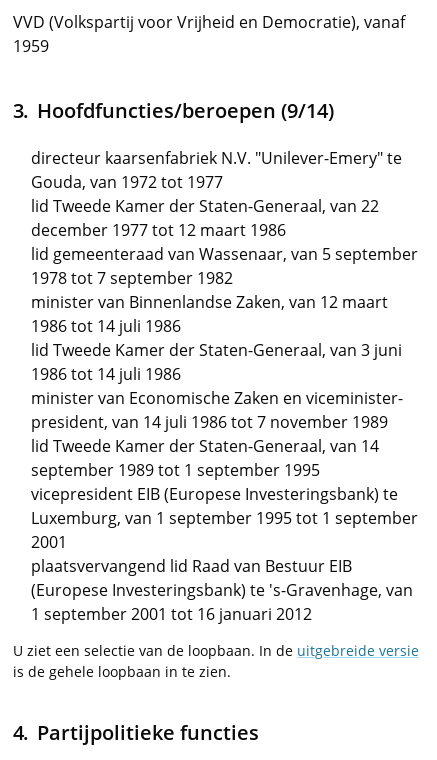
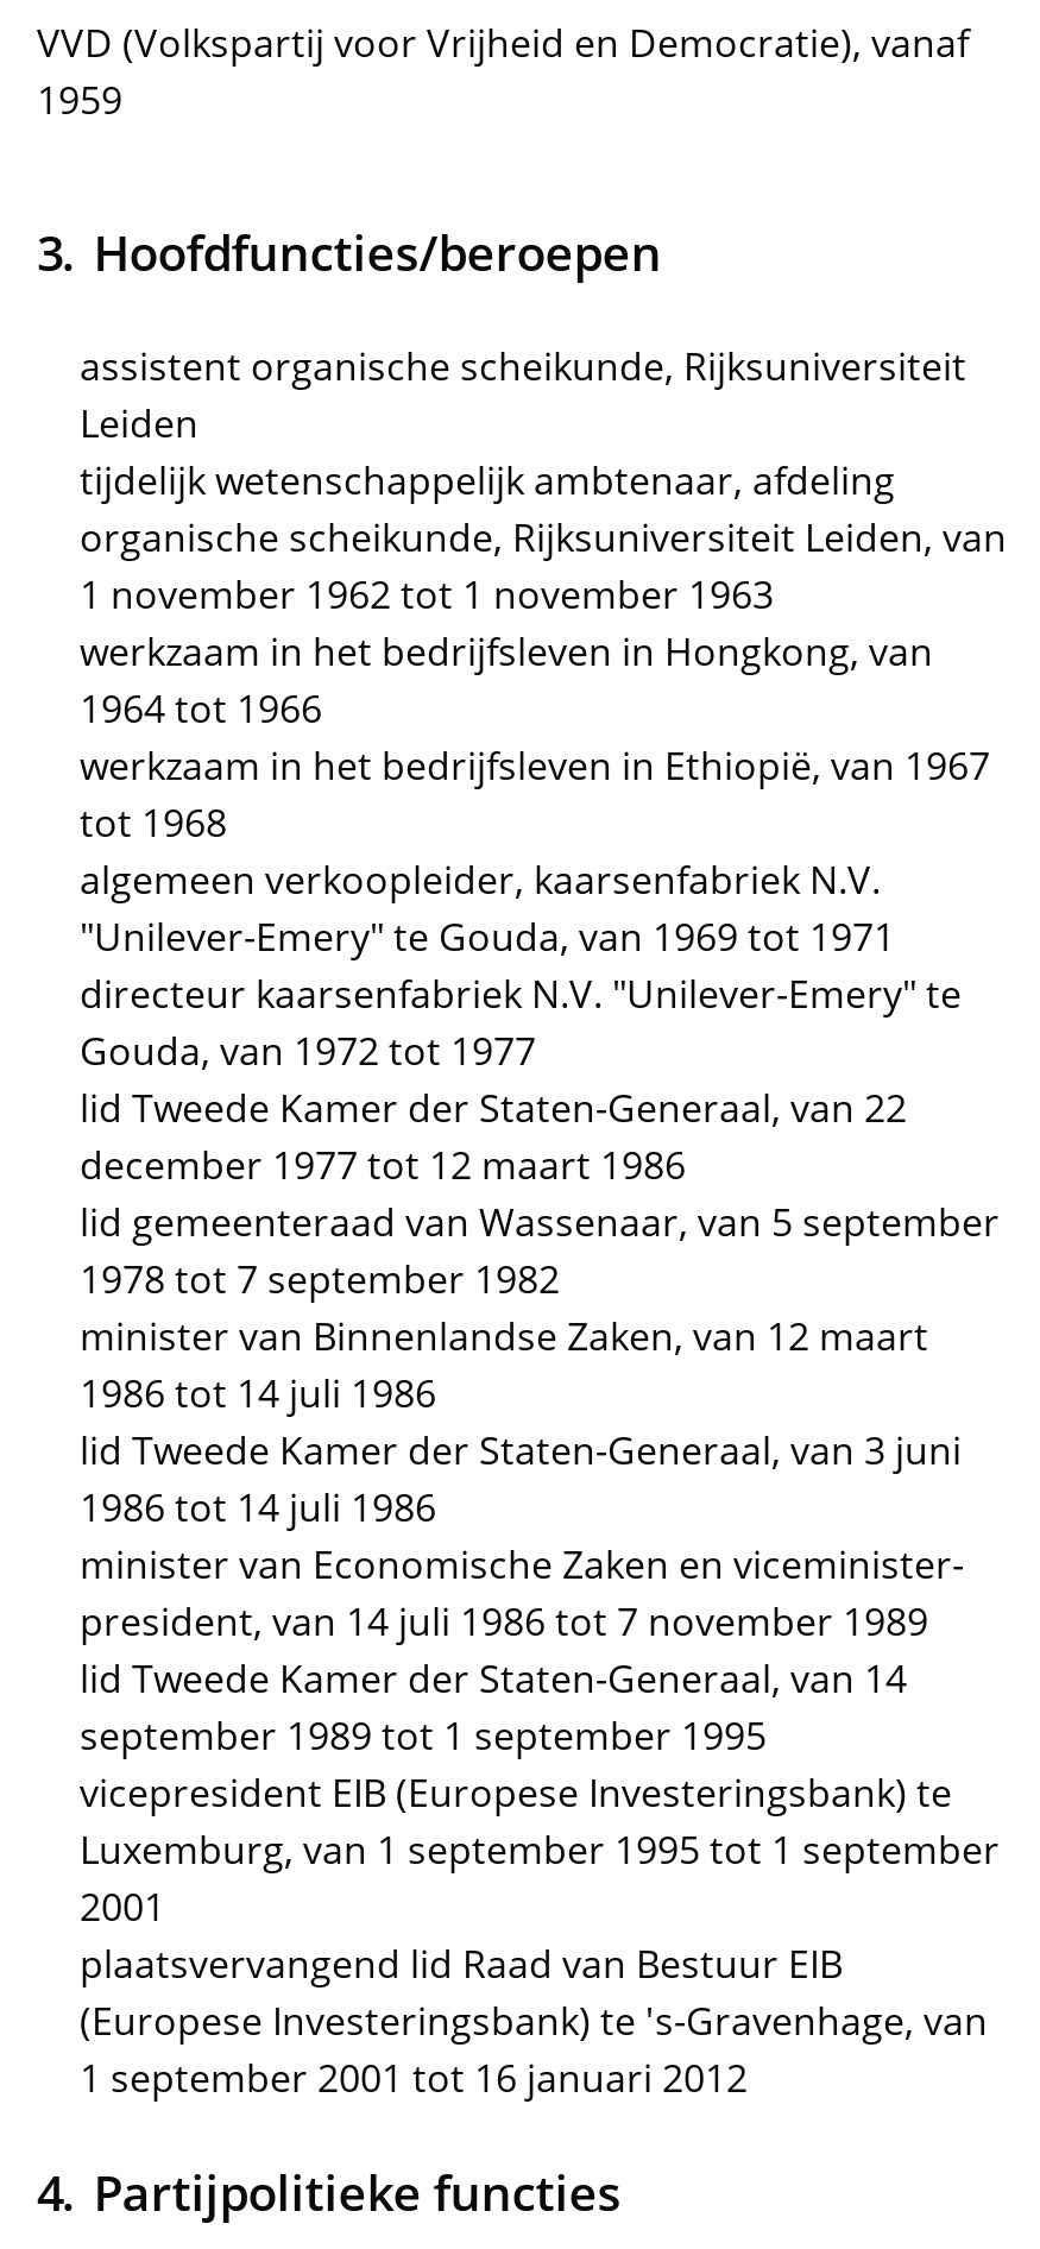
- Hoofdfuncties/beroepen (9/14)
+ Hoofdfuncties/beroepen
+ assistent organische scheikunde, Rijksuniversiteit
+ Leiden
+ tijdelijk wetenschappelijk ambtenaar, afdeling
+ organische scheikunde, Rijksuniversiteit Leiden, van
+ 1 november 1962 tot 1 november 1963
+ werkzaam in het bedrijfsleven in Hongkong, van
+ 1964 tot 1966
+ werkzaam in het bedrijfsleven in Ethiopië, van 1967
+ tot 1968
+ algemeen verkoopleider, kaarsenfabriek N.V.
+ "Unilever-Emery" te Gouda, van 1969 tot 1971

moved down: directeur kaarsenfabriek N.V. "Unilever-Emery" te | Gouda, van 1972 tot 1977 | lid Tweede Kamer der Staten-Generaal, van 22 | ... | (Europese Investeringsbank) te 's-Gravenhage, van | 1 september 2001 tot 16 januari 2012

- U ziet een selectie van de loopbaan. In de uitgebreide versie
- is de gehele loopbaan in te zien.
